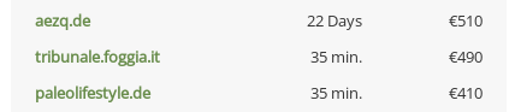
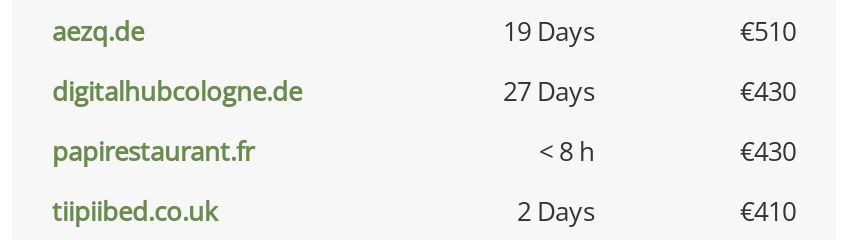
- 22 Days
+ 19 Days

- tribunale.foggia.it
- 35 min.
- €490
- paleolifestyle.de
- 35 min.
+ digitalhubcologne.de
+ 27 Days
+ €430
+ papirestaurant.fr
+ < 8 h
+ €430
+ tiipiibed.co.uk
+ 2 Days
